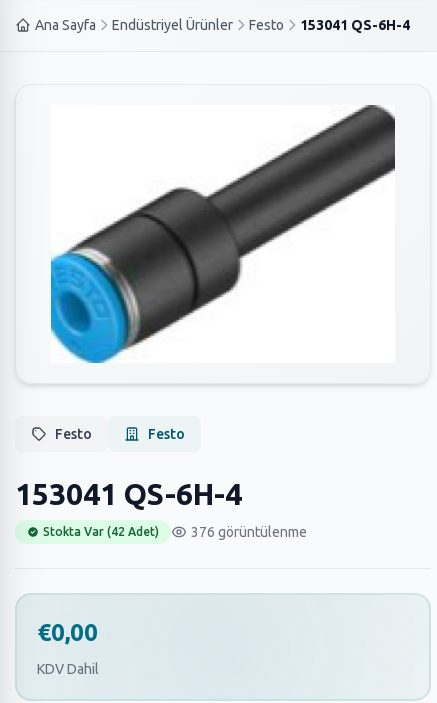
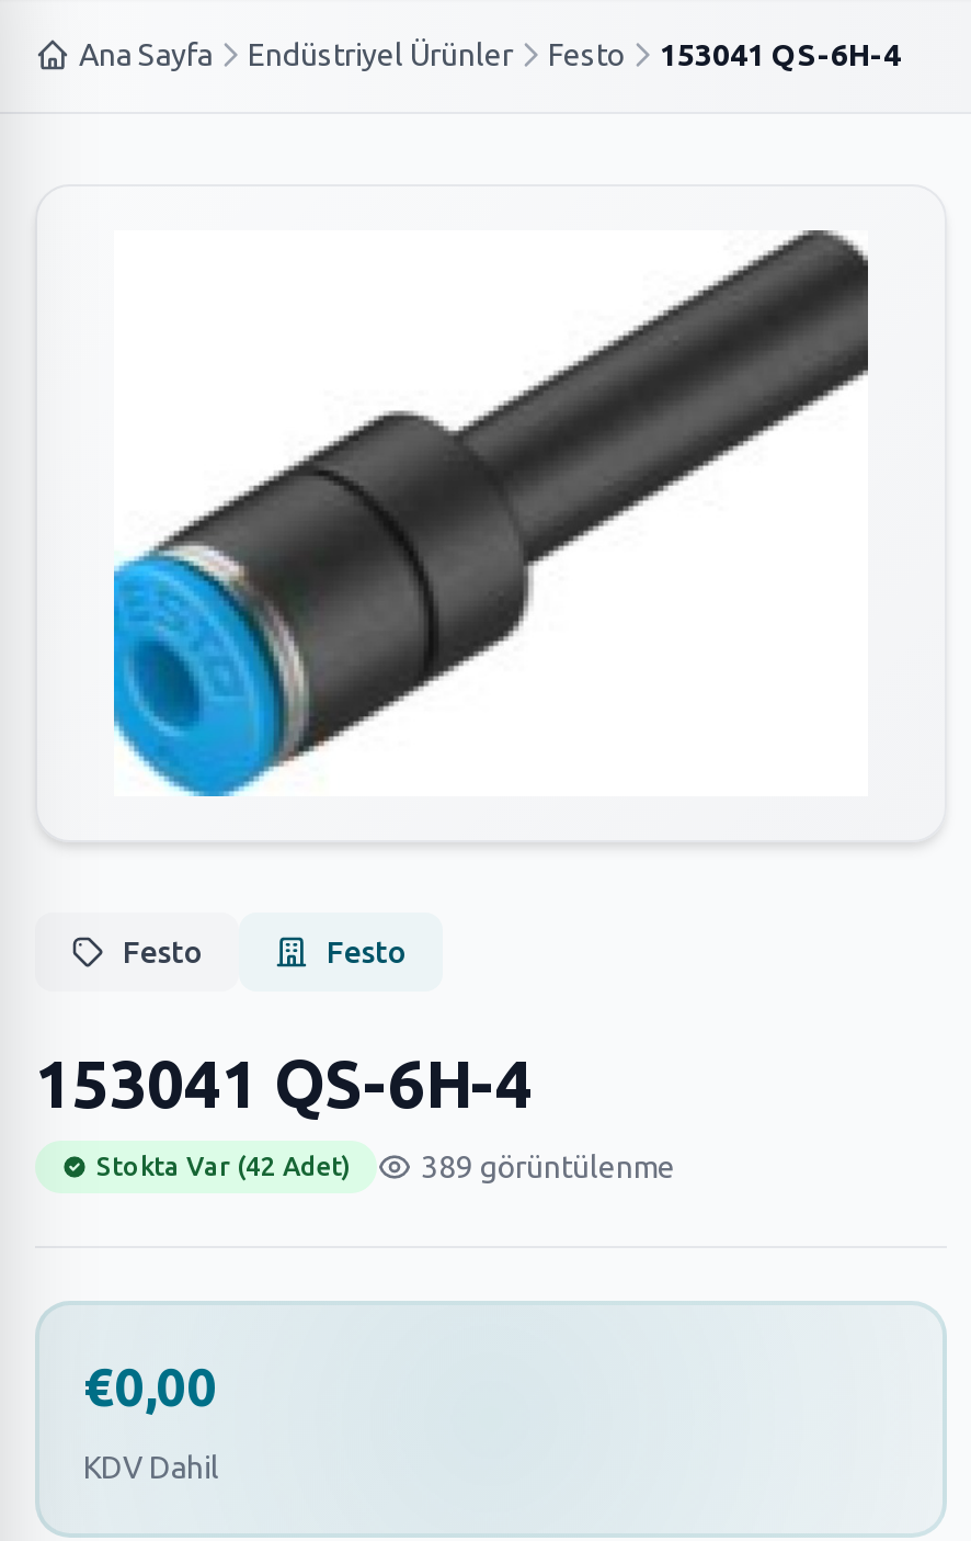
- 376 görüntülenme
+ 389 görüntülenme
